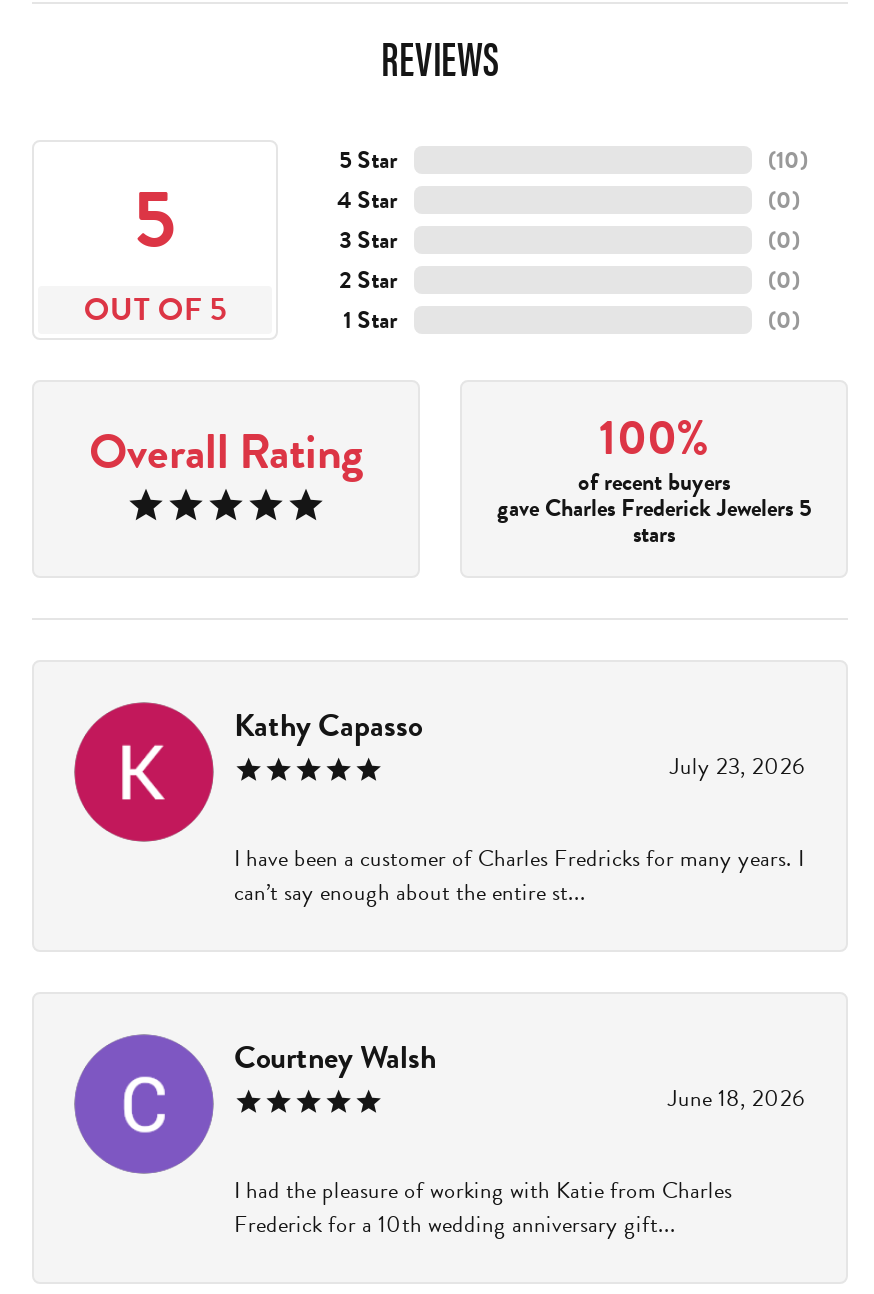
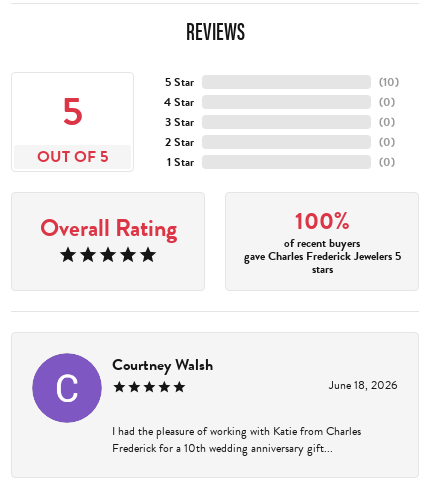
- [image]
- Kathy Capasso
- July 23, 2026
- I have been a customer of Charles Fredricks for many years. I
- can’t say enough about the entire st...
